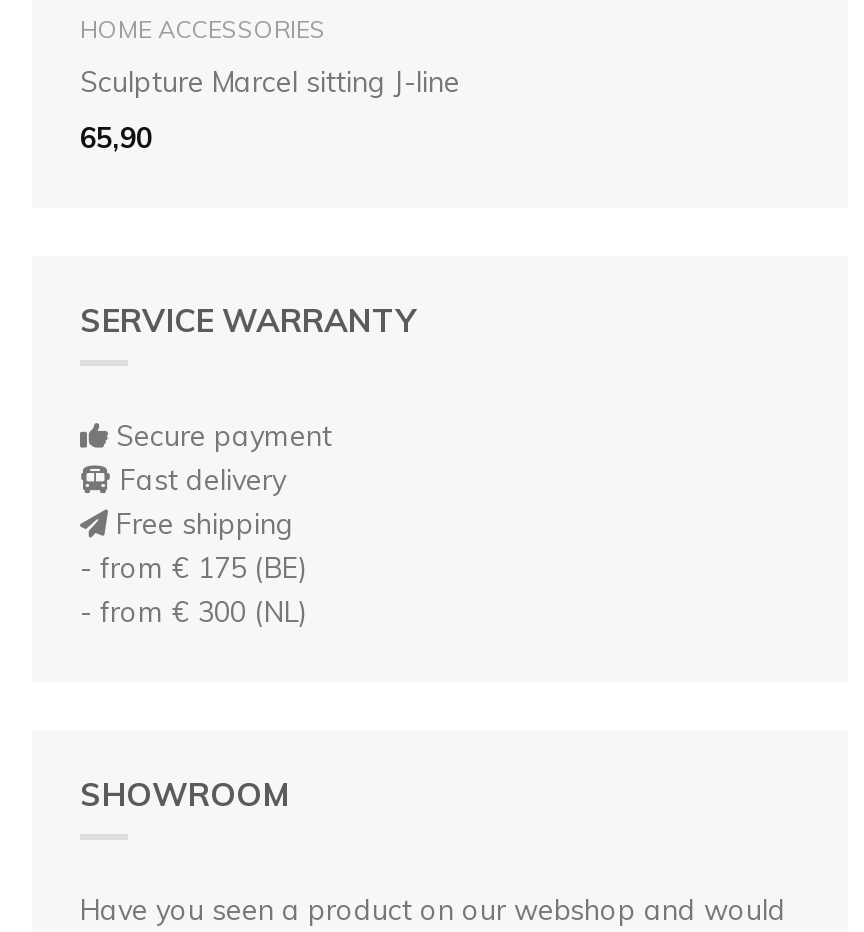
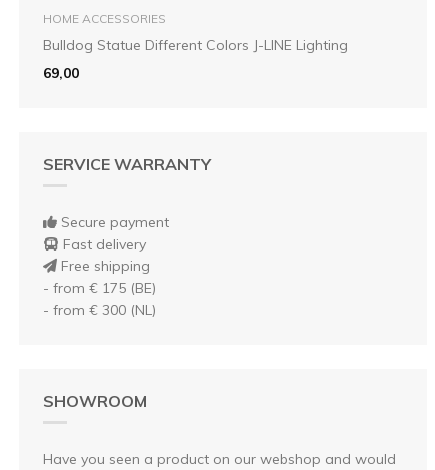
- Sculpture Marcel sitting J-line
+ Bulldog Statue Different Colors J-LINE Lighting

- 65,90
+ 69,00
